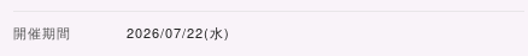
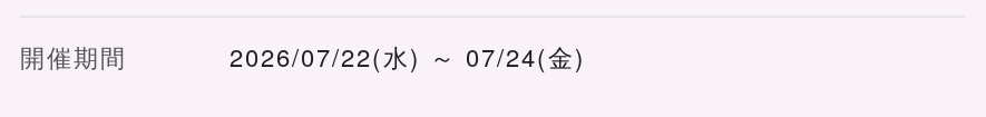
- 2026/07/22(水)
+ 2026/07/22(水) ～ 07/24(金)
